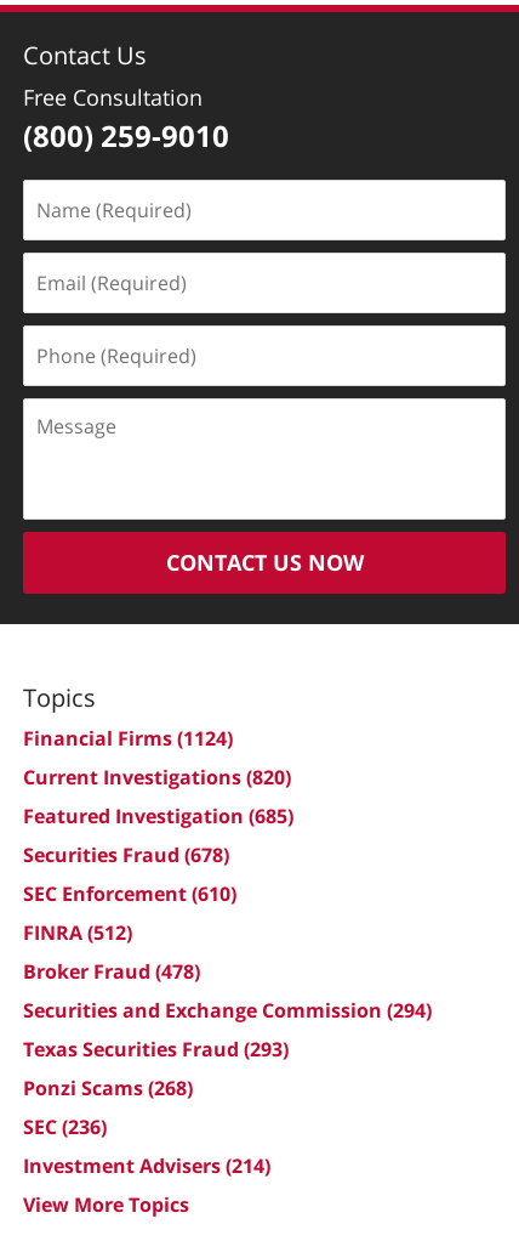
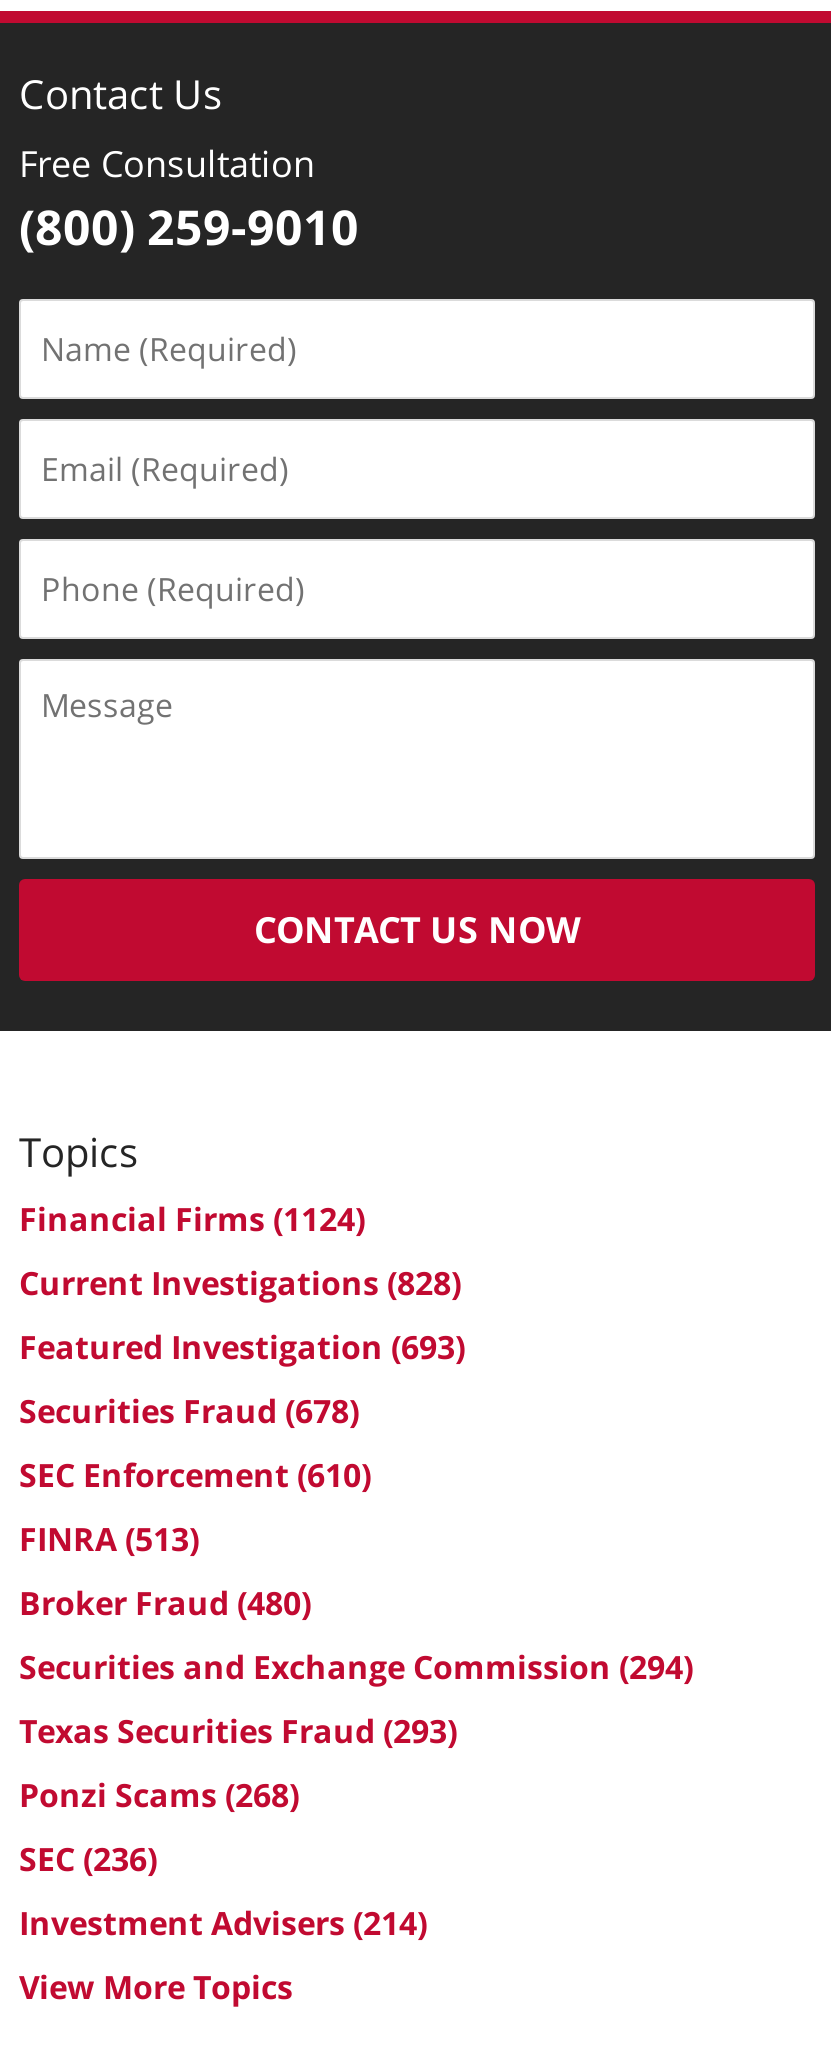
- Current Investigations (820)
+ Current Investigations (828)

- Featured Investigation (685)
+ Featured Investigation (693)

- FINRA (512)
+ FINRA (513)

- Broker Fraud (478)
+ Broker Fraud (480)
